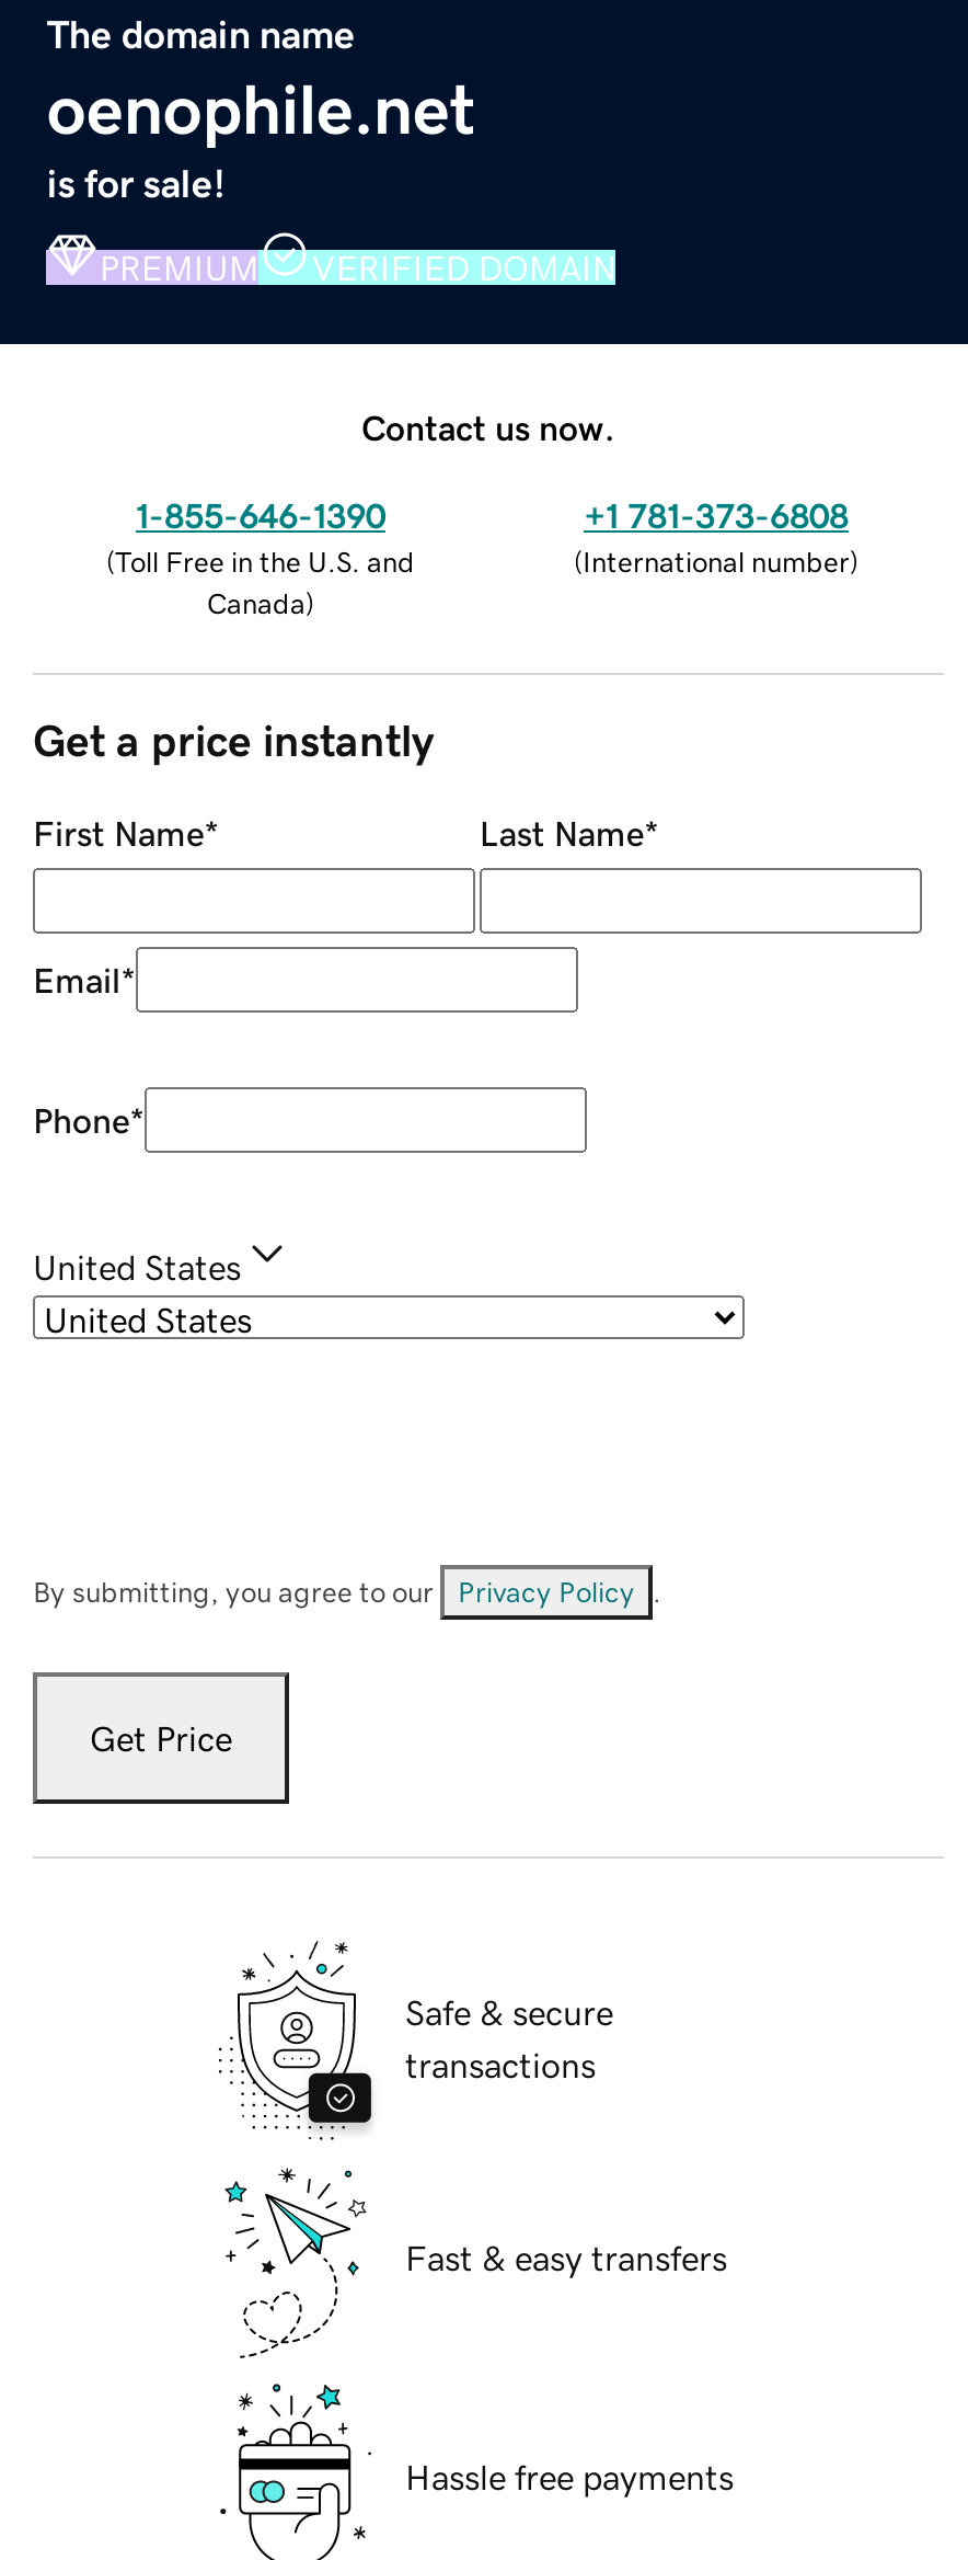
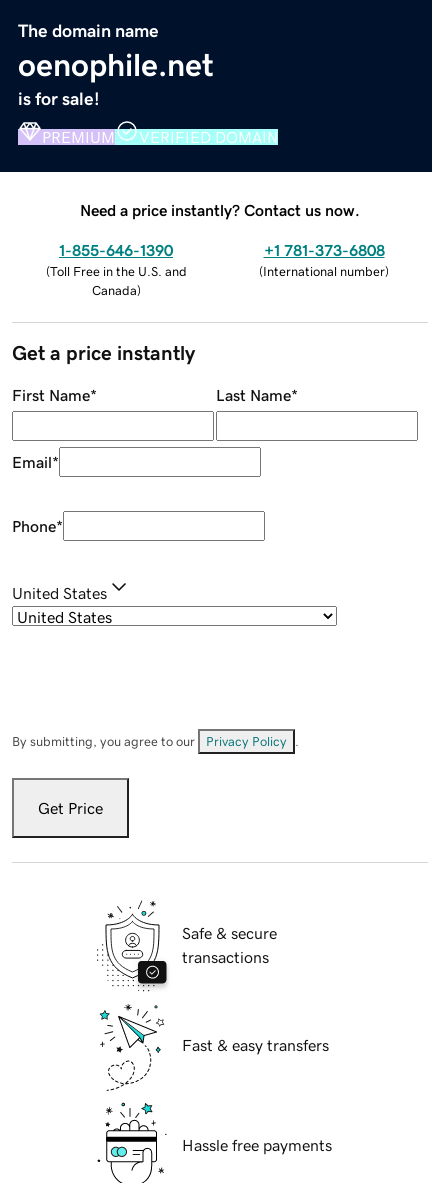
- Contact us now.
+ Need a price instantly? Contact us now.
